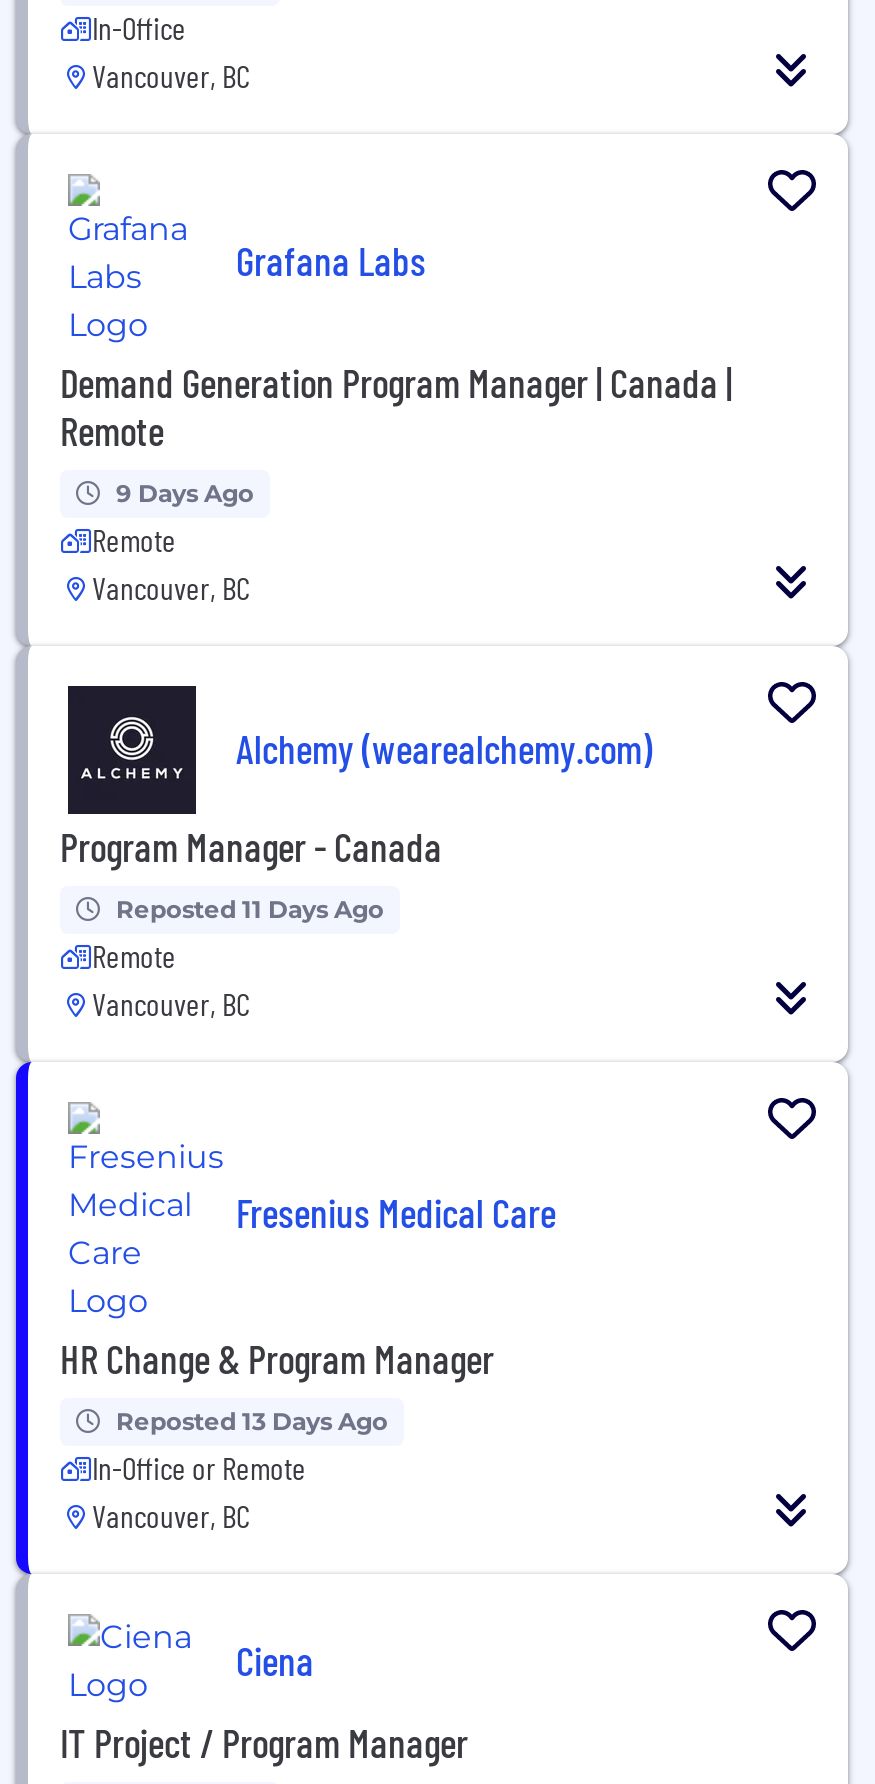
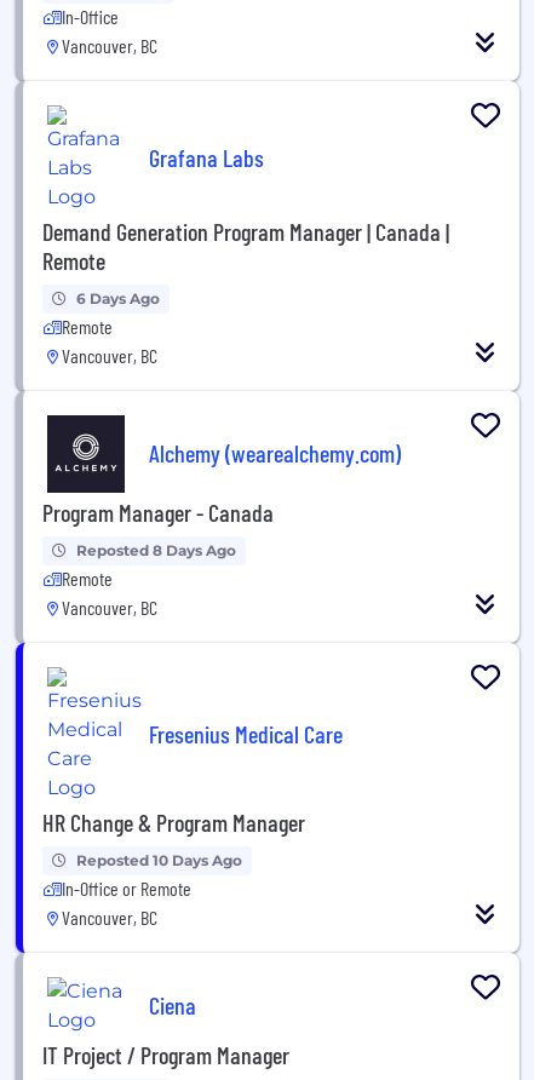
- 9 Days Ago
+ 6 Days Ago

- Reposted 11 Days Ago
+ Reposted 8 Days Ago

- Reposted 13 Days Ago
+ Reposted 10 Days Ago
